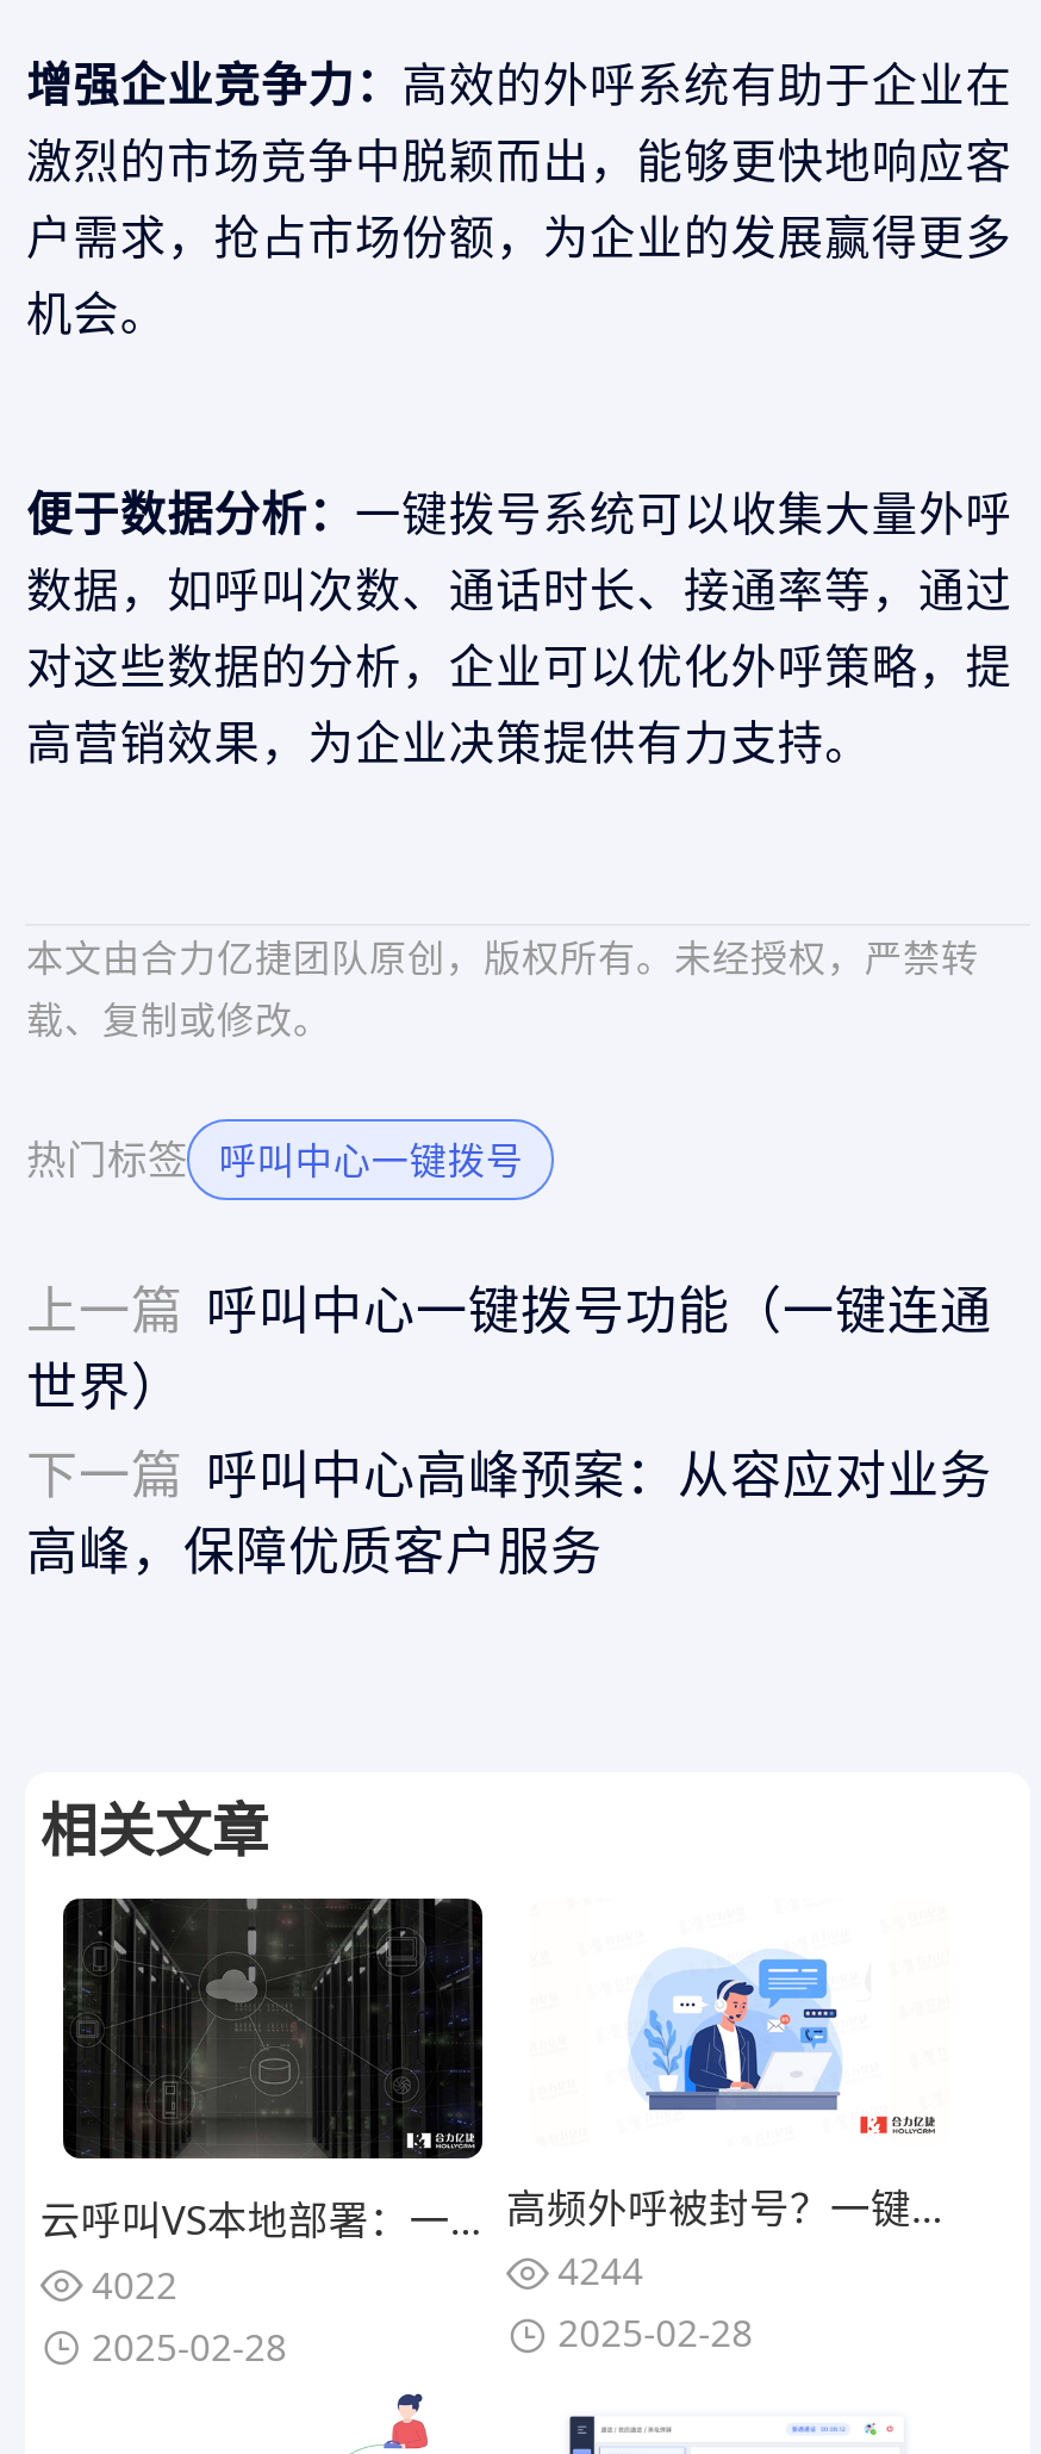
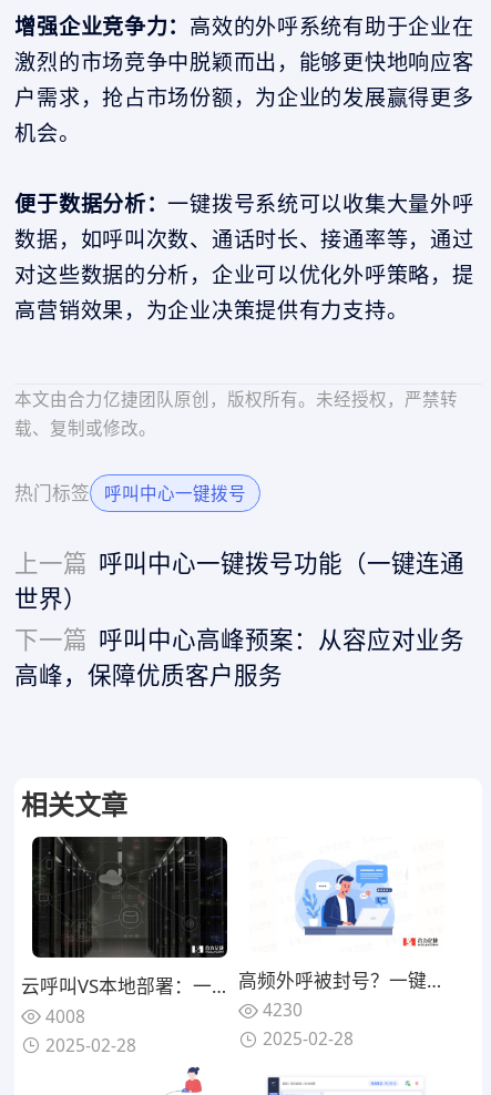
- 4022
+ 4008

- 4244
+ 4230
